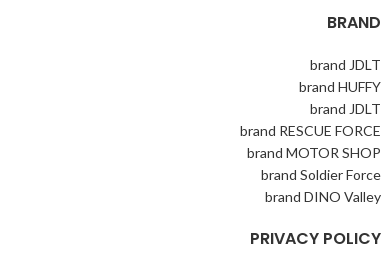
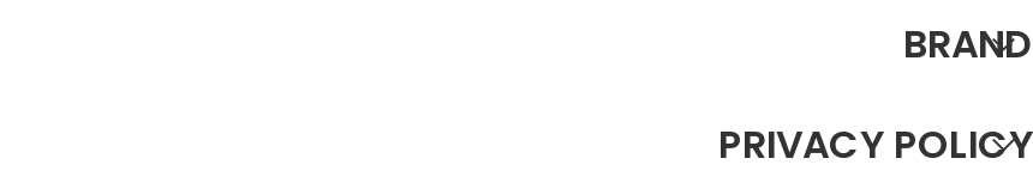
- brand JDLT
- brand HUFFY
- brand JDLT
- brand RESCUE FORCE
- brand MOTOR SHOP
- brand Soldier Force
- brand DINO Valley
